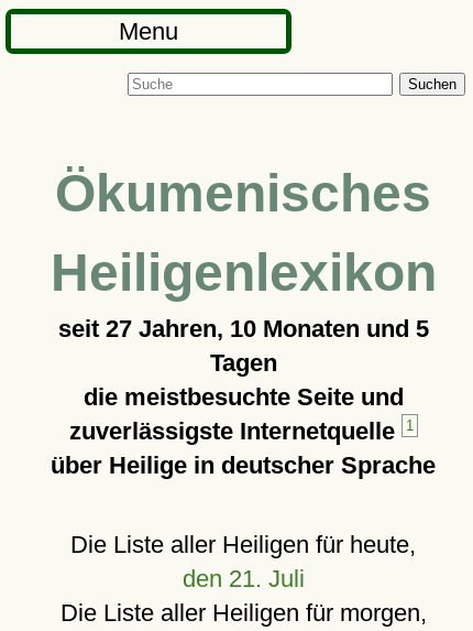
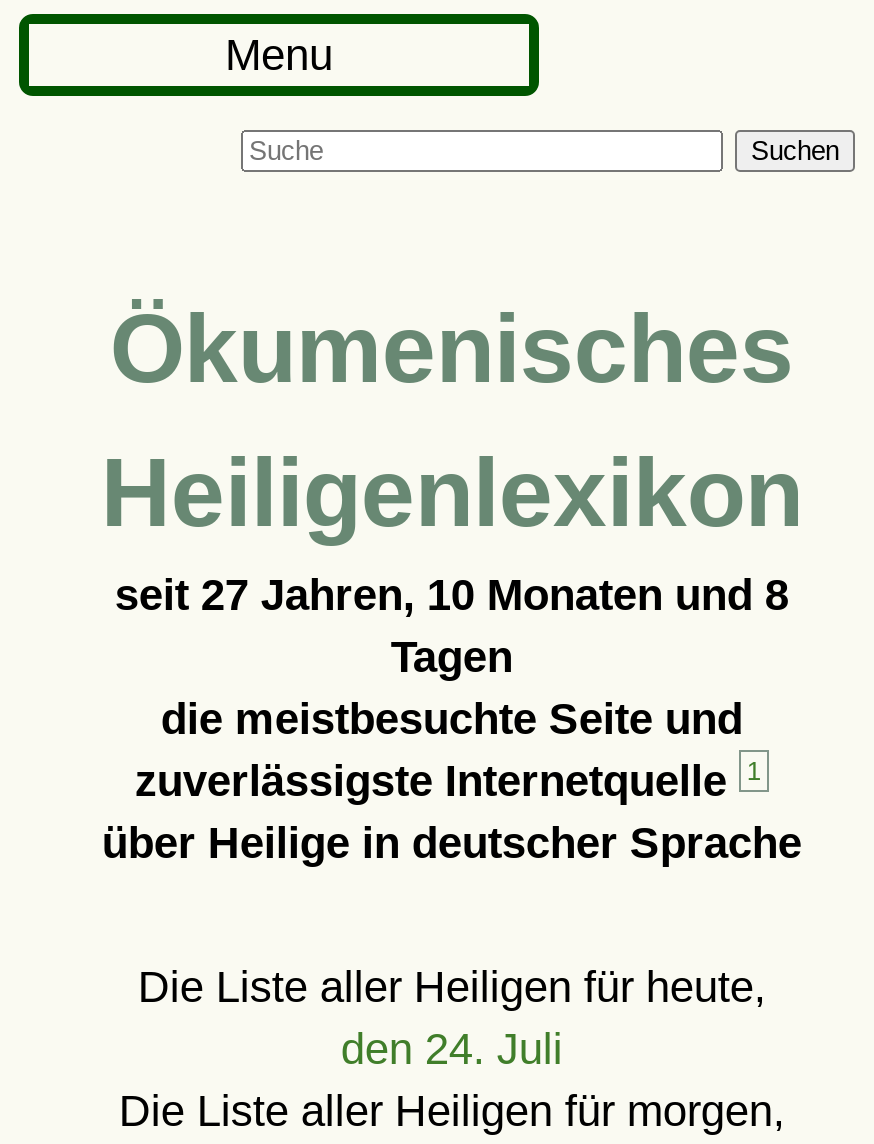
- seit 27 Jahren, 10 Monaten und 5
+ seit 27 Jahren, 10 Monaten und 8

- den 21. Juli
+ den 24. Juli
